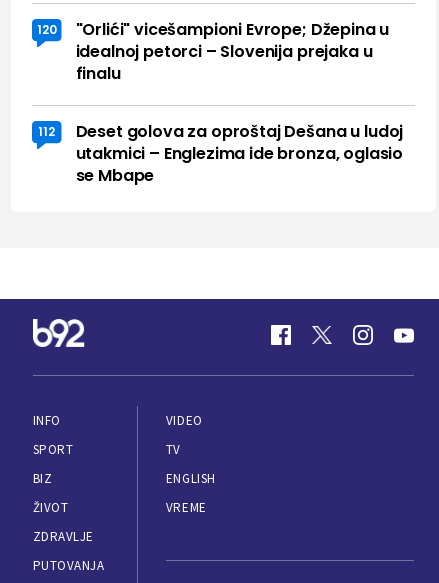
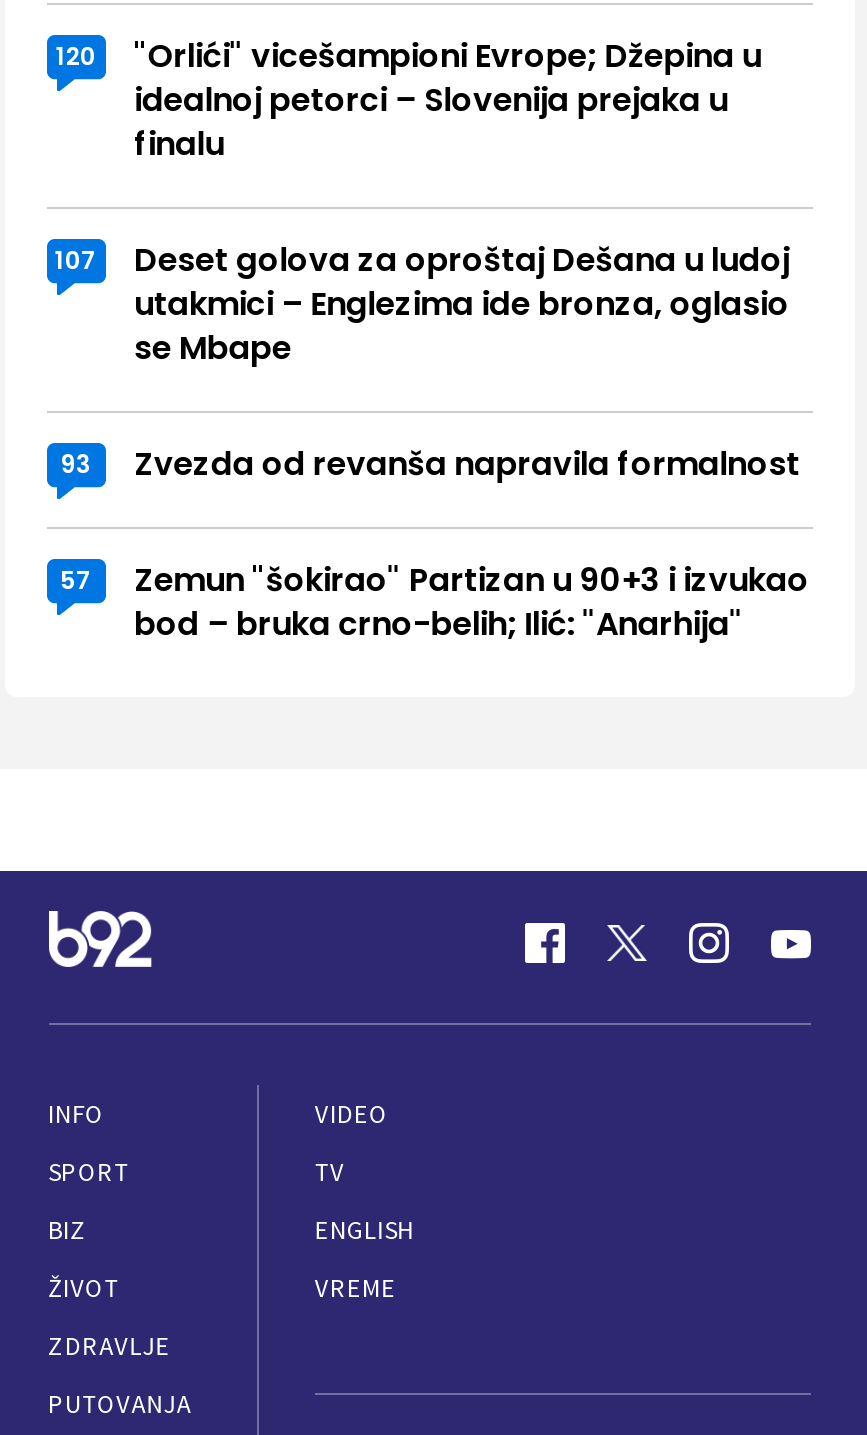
- 112 Deset golova za oproštaj Dešana u ludoj
+ 107 Deset golova za oproštaj Dešana u ludoj

+ 93
+ Zvezda od revanša napravila formalnost
+ 57
+ Zemun "šokirao" Partizan u 90+3 i izvukao
+ bod – bruka crno-belih; Ilić: "Anarhija"
